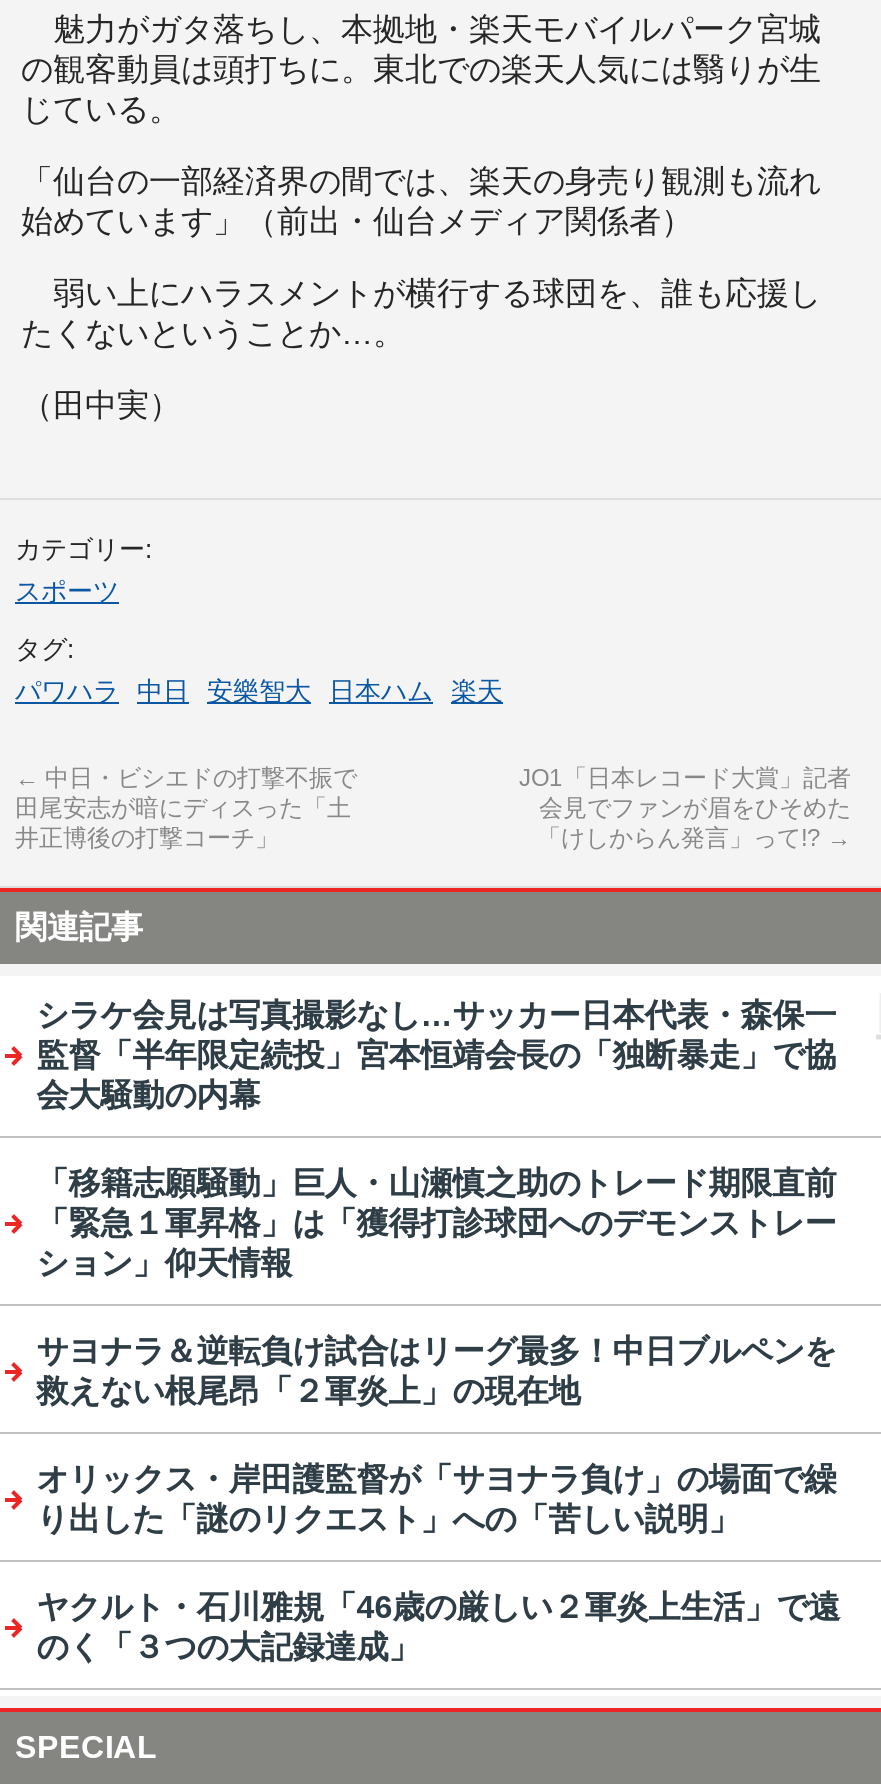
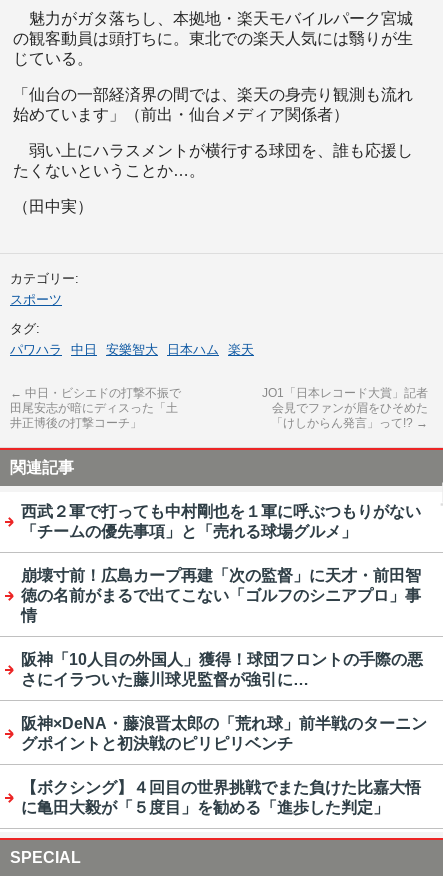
- シラケ会見は写真撮影なし…サッカー日本代表・森保一
- 監督「半年限定続投」宮本恒靖会長の「独断暴走」で協
- 会大騒動の内幕
+ 西武２軍で打っても中村剛也を１軍に呼ぶつもりがない
+ 「チームの優先事項」と「売れる球場グルメ」

- 「移籍志願騒動」巨人・山瀬慎之助のトレード期限直前
- 「緊急１軍昇格」は「獲得打診球団へのデモンストレー
- ション」仰天情報
+ 崩壊寸前！広島カープ再建「次の監督」に天才・前田智
+ 徳の名前がまるで出てこない「ゴルフのシニアプロ」事
+ 情

- サヨナラ＆逆転負け試合はリーグ最多！中日ブルペンを
- 救えない根尾昂「２軍炎上」の現在地
+ 阪神「10人目の外国人」獲得！球団フロントの手際の悪
+ さにイラついた藤川球児監督が強引に…

- オリックス・岸田護監督が「サヨナラ負け」の場面で繰
- り出した「謎のリクエスト」への「苦しい説明」
+ 阪神×DeNA・藤浪晋太郎の「荒れ球」前半戦のターニン
+ グポイントと初決戦のピリピリベンチ

- ヤクルト・石川雅規「46歳の厳しい２軍炎上生活」で遠
- のく「３つの大記録達成」
+ 【ボクシング】４回目の世界挑戦でまた負けた比嘉大悟
+ に亀田大毅が「５度目」を勧める「進歩した判定」
